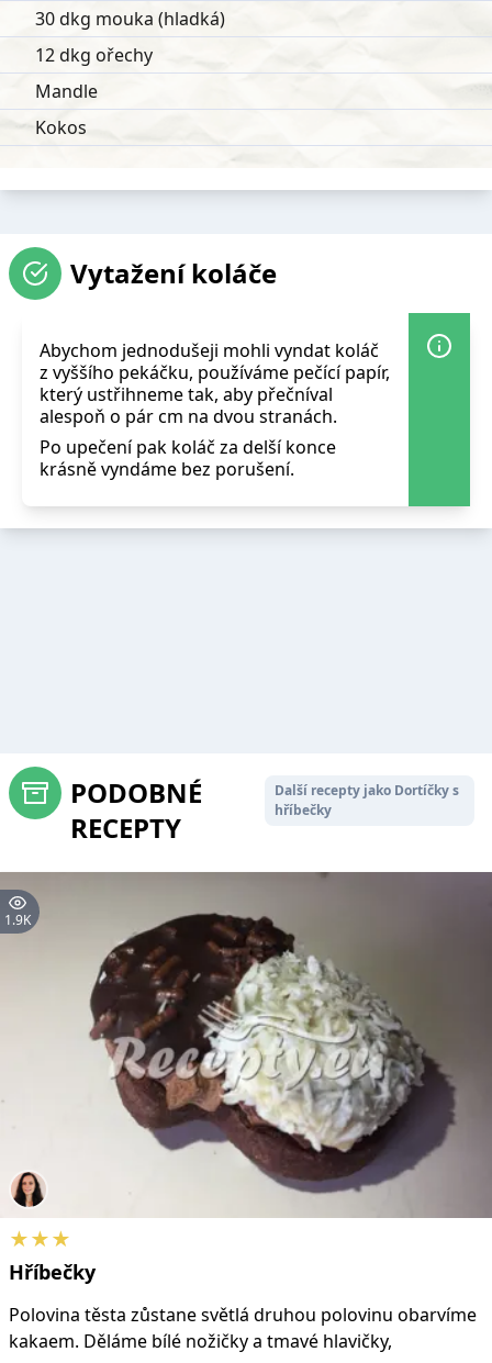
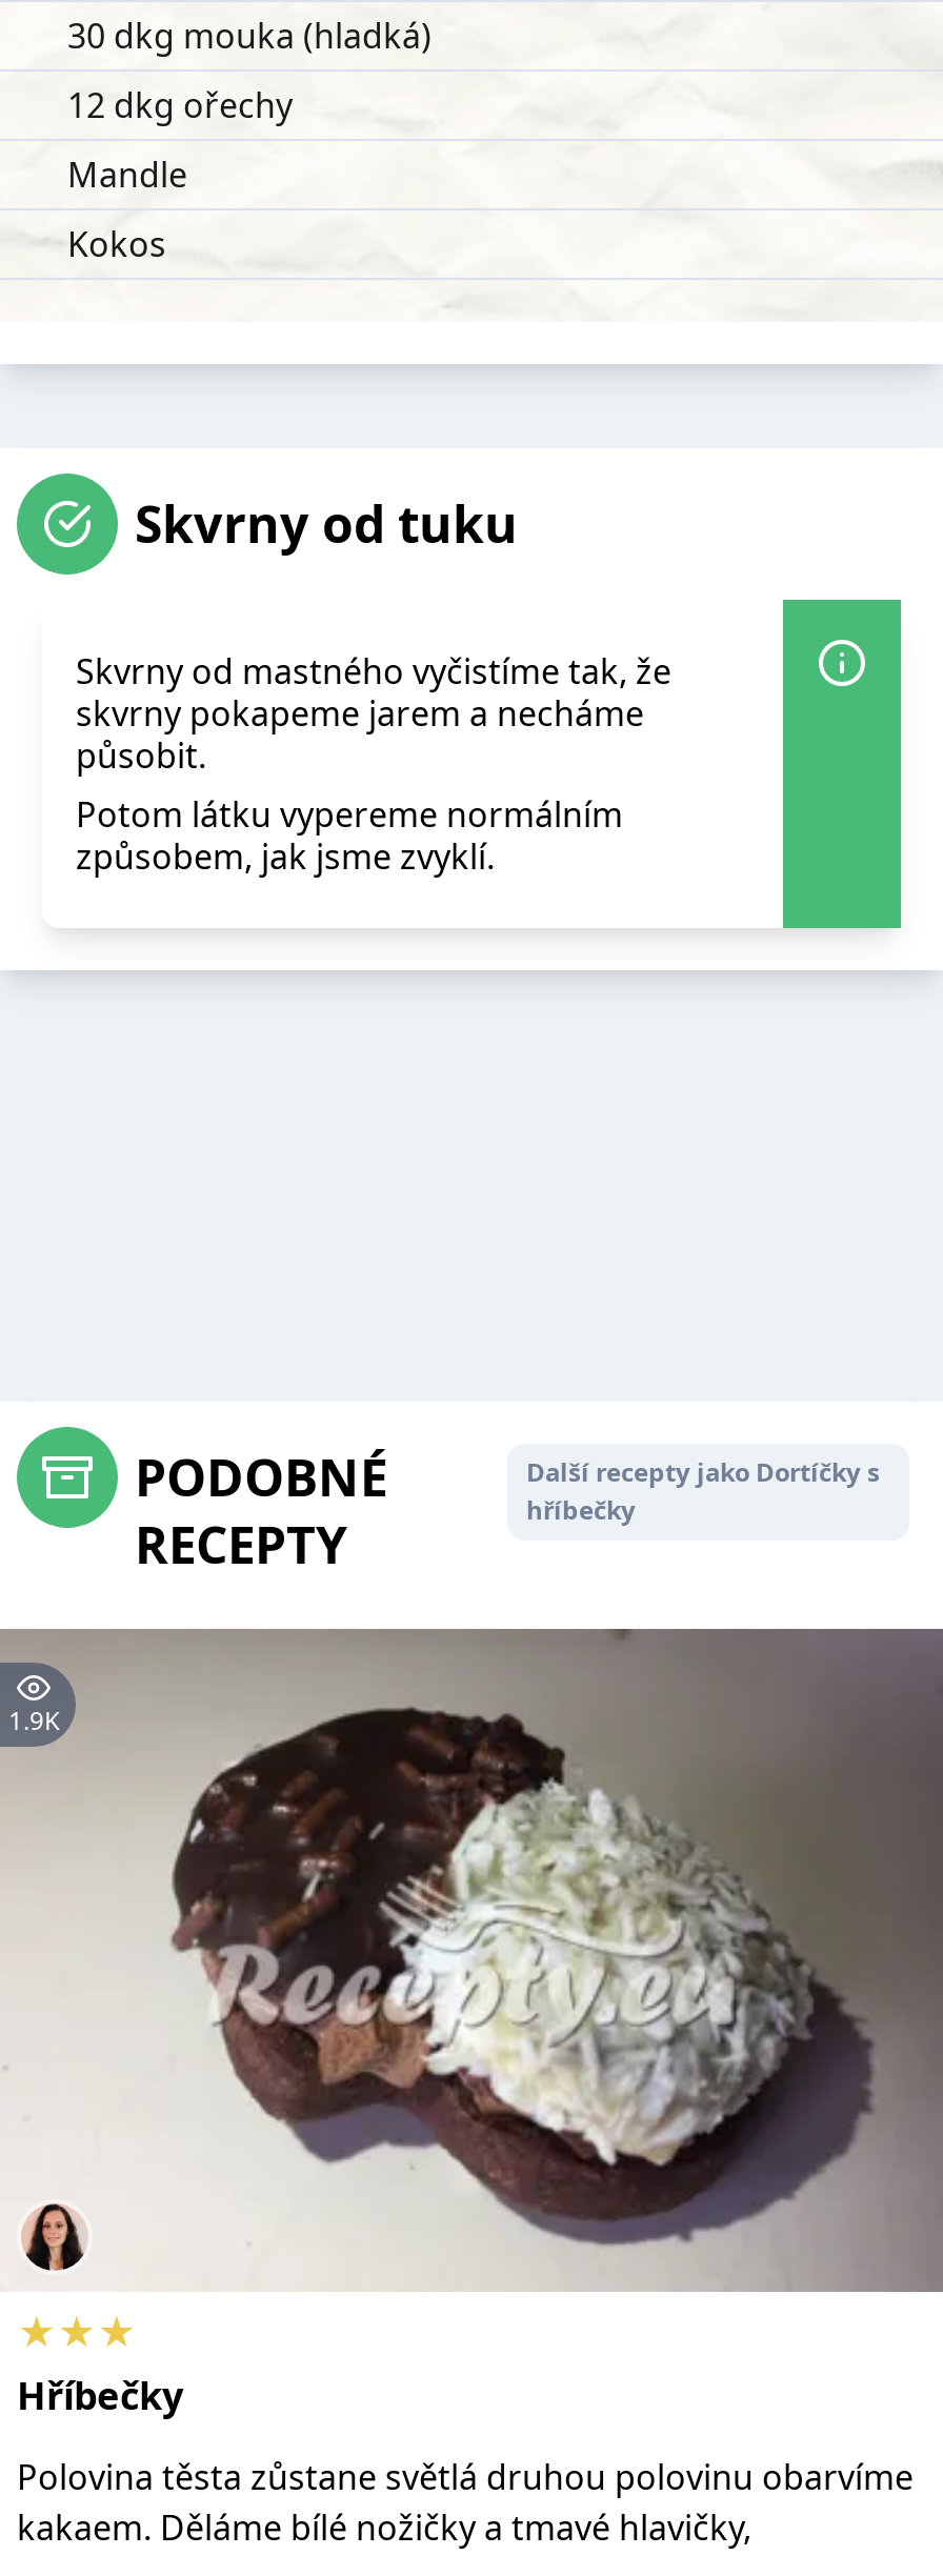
- Vytažení koláče
+ Skvrny od tuku

- Abychom jednodušeji mohli vyndat koláč
- z vyššího pekáčku, používáme pečící papír,
- který ustřihneme tak, aby přečníval
- alespoň o pár cm na dvou stranách.
- Po upečení pak koláč za delší konce
- krásně vyndáme bez porušení.
+ Skvrny od mastného vyčistíme tak, že
+ skvrny pokapeme jarem a necháme
+ působit.
+ Potom látku vypereme normálním
+ způsobem, jak jsme zvyklí.
